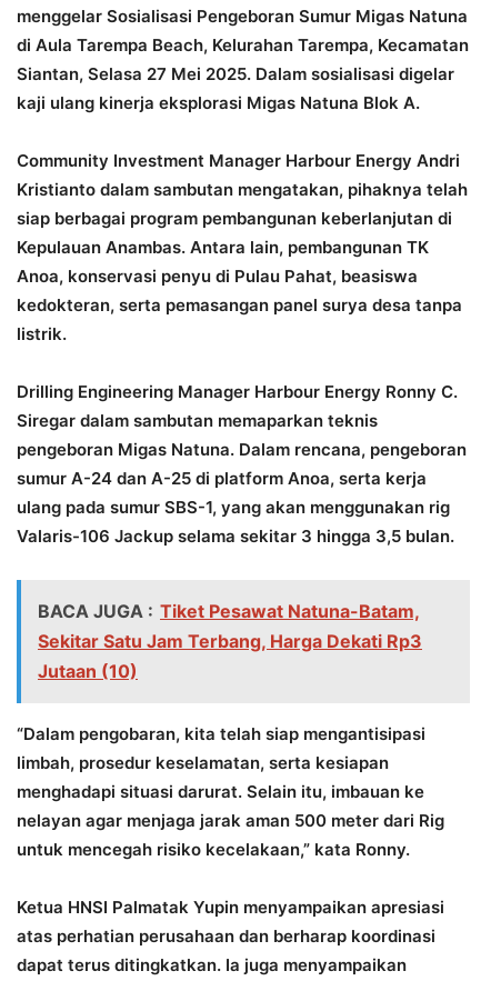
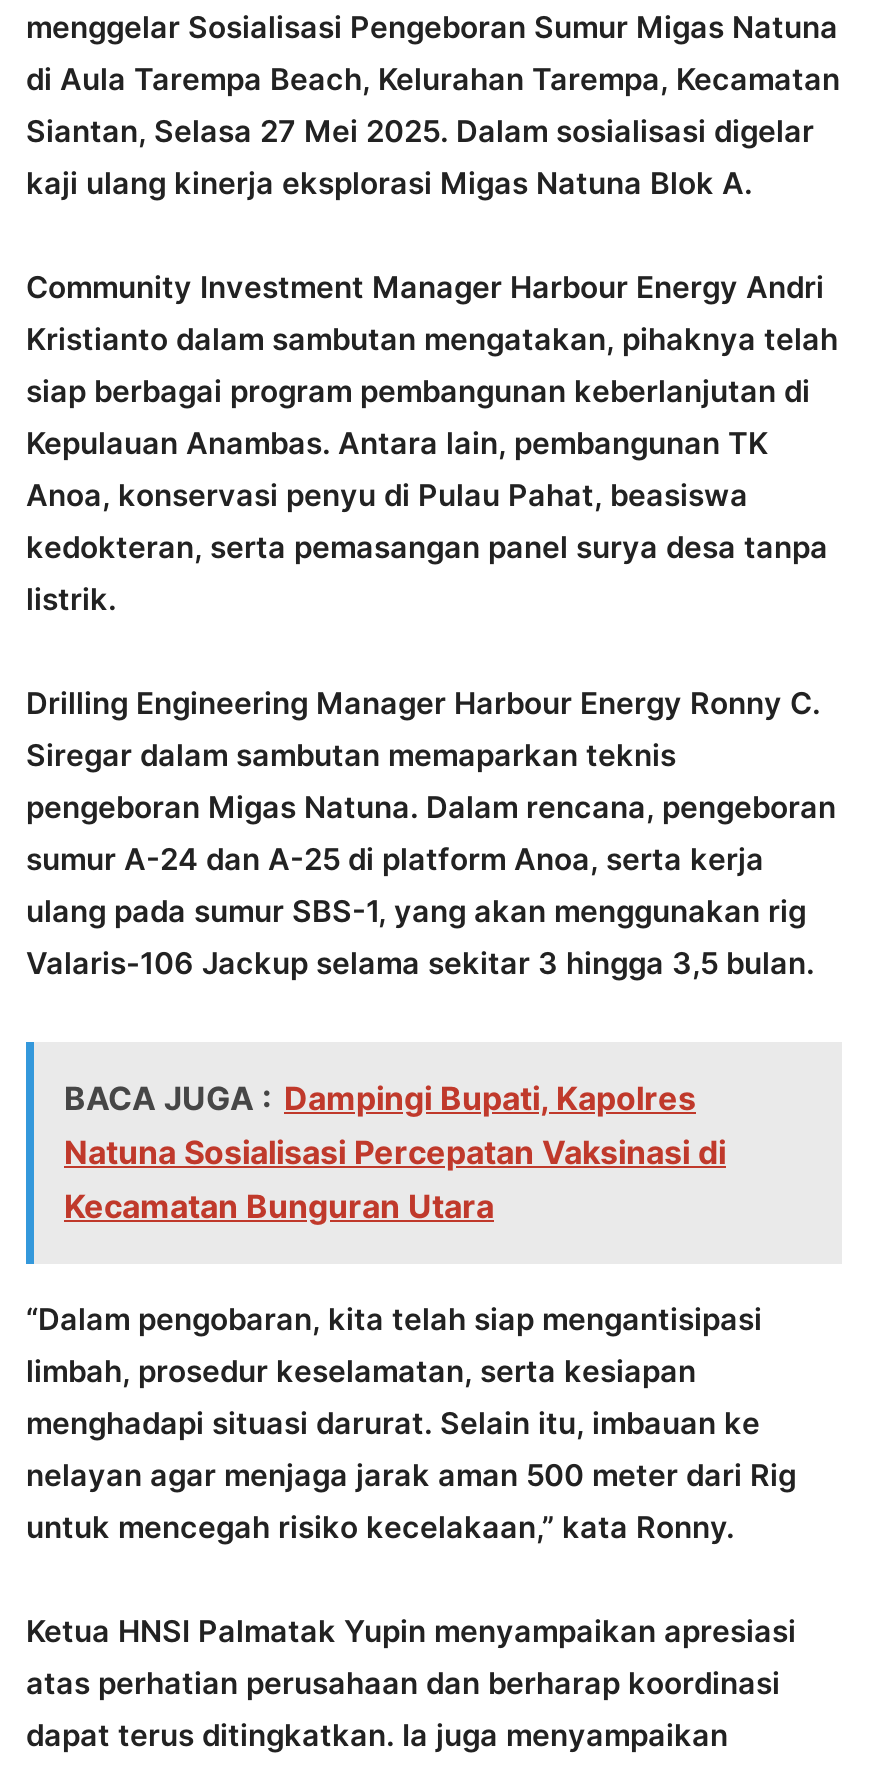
- BACA JUGA : Tiket Pesawat Natuna-Batam,
- Sekitar Satu Jam Terbang, Harga Dekati Rp3
- Jutaan (10)
+ BACA JUGA : Dampingi Bupati, Kapolres
+ Natuna Sosialisasi Percepatan Vaksinasi di
+ Kecamatan Bunguran Utara
